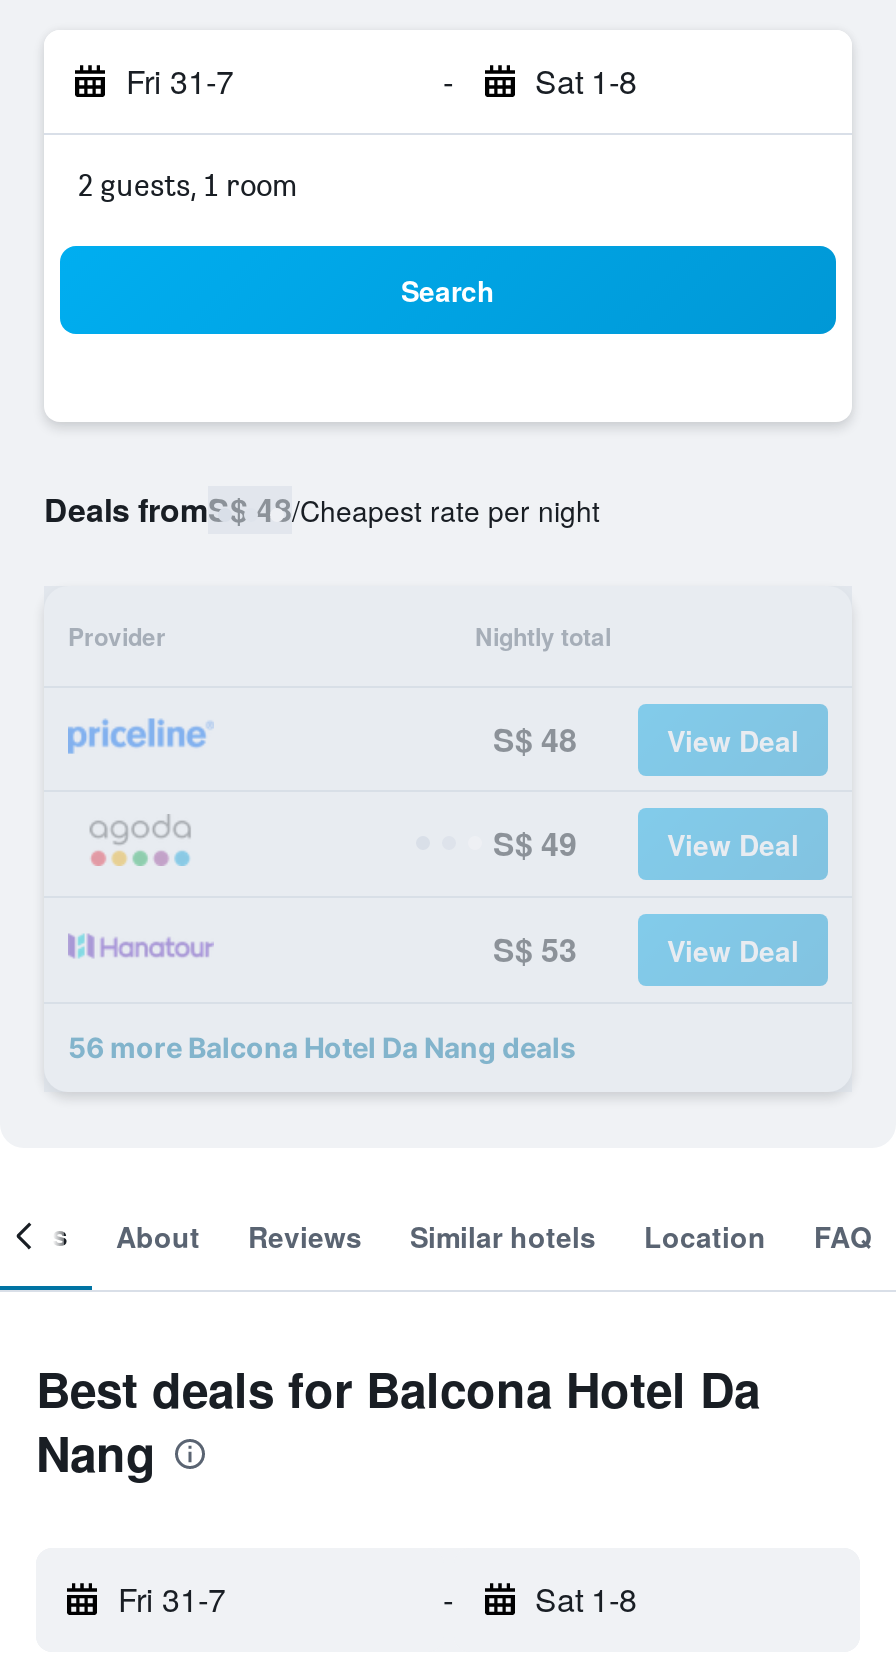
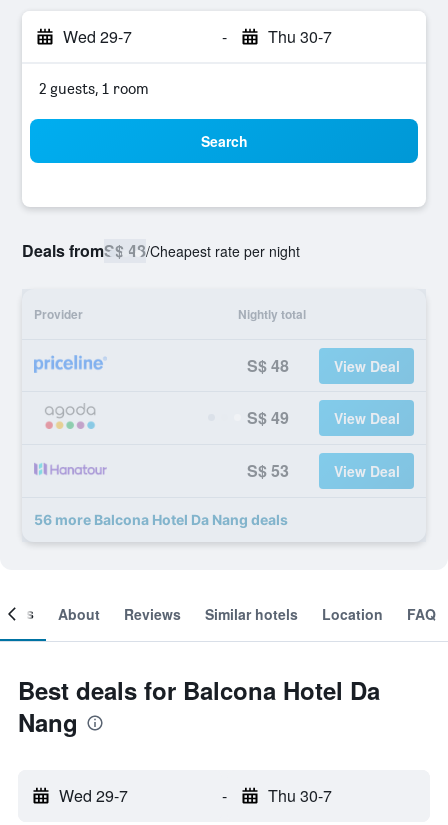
- Fri 31-7
+ Wed 29-7

- Sat 1-8
+ Thu 30-7

- Fri 31-7
+ Wed 29-7

- Sat 1-8
+ Thu 30-7
